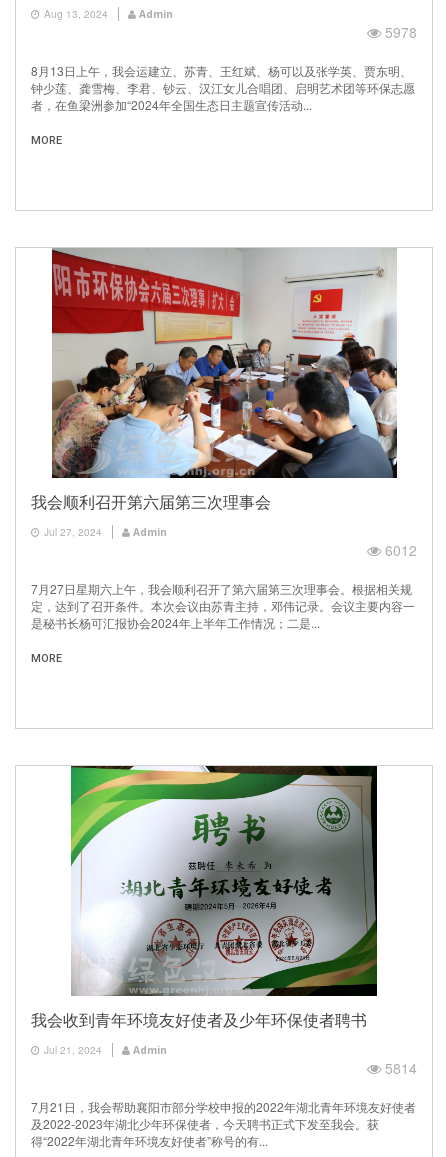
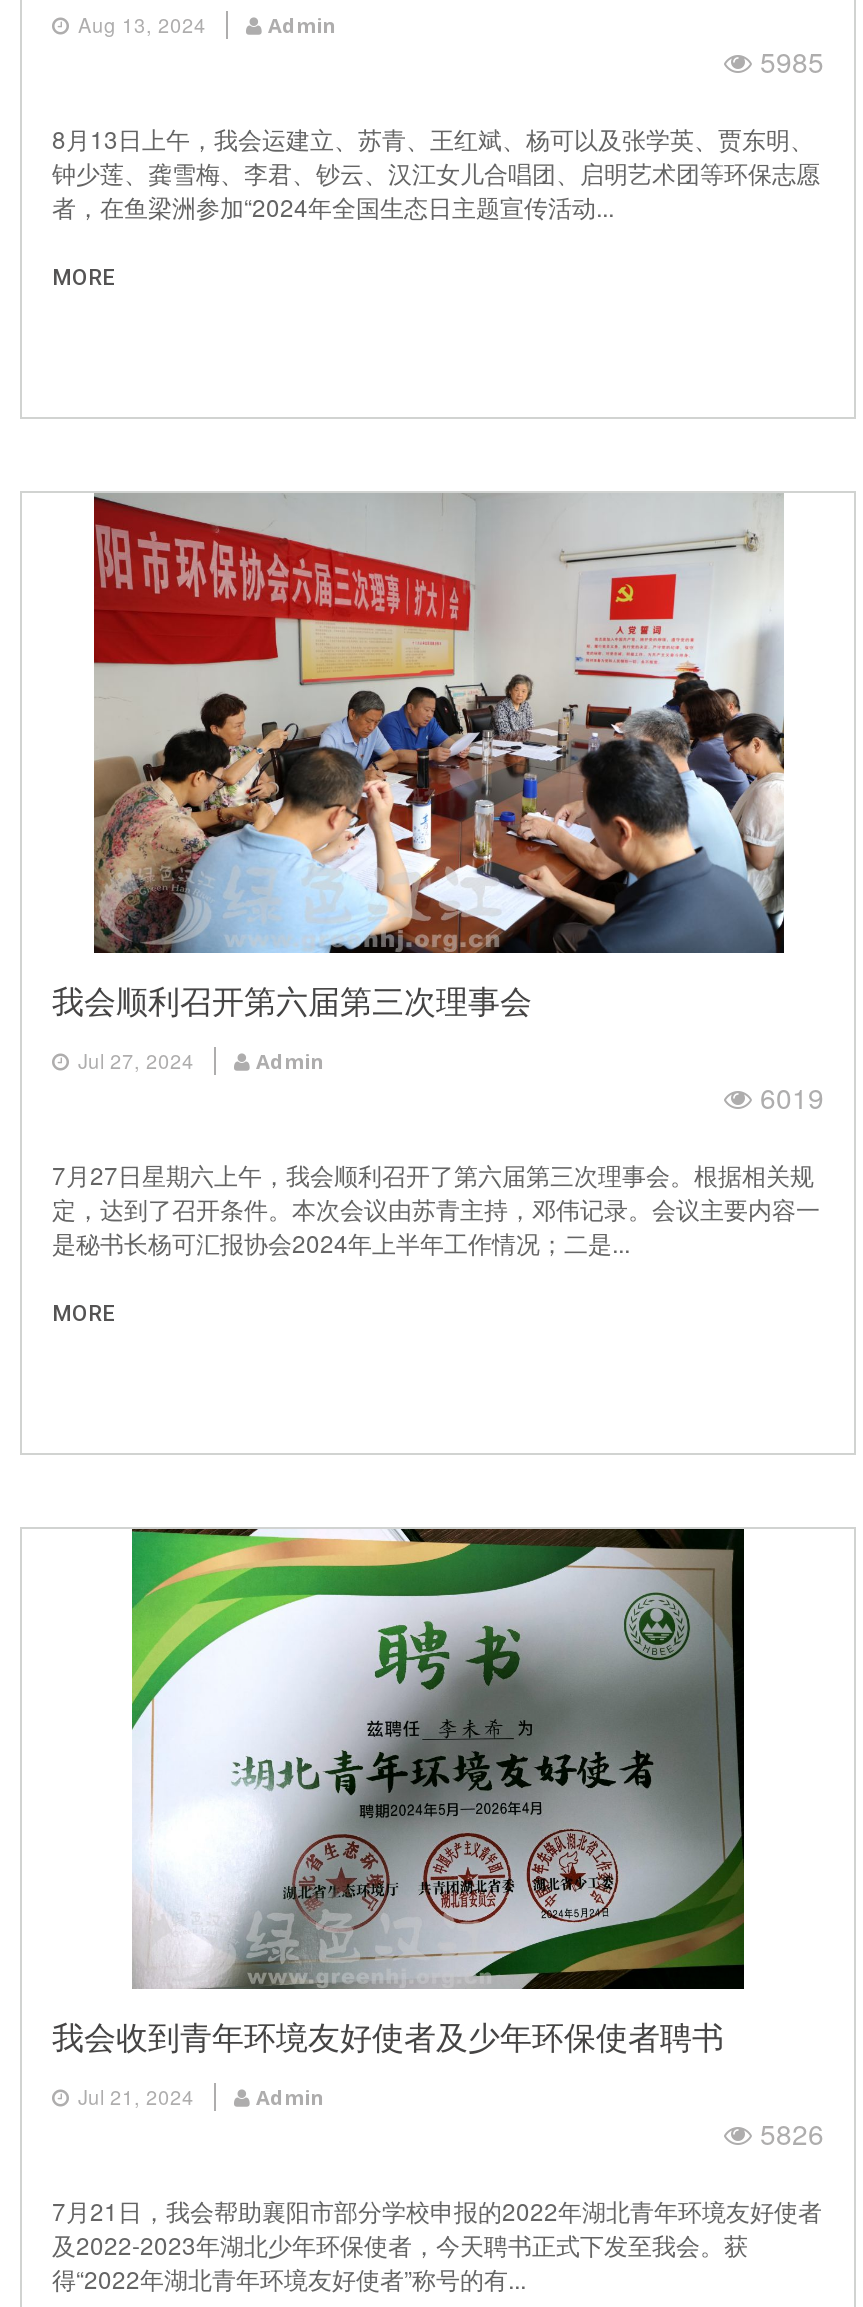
- 5978
+ 5985

- 6012
+ 6019

- 5814
+ 5826
